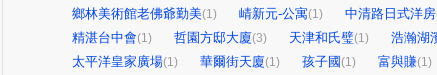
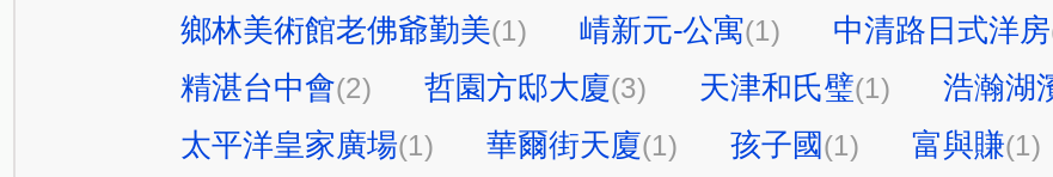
- 精湛台中會(1)
+ 精湛台中會(2)
